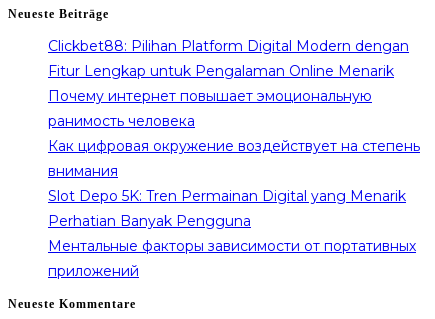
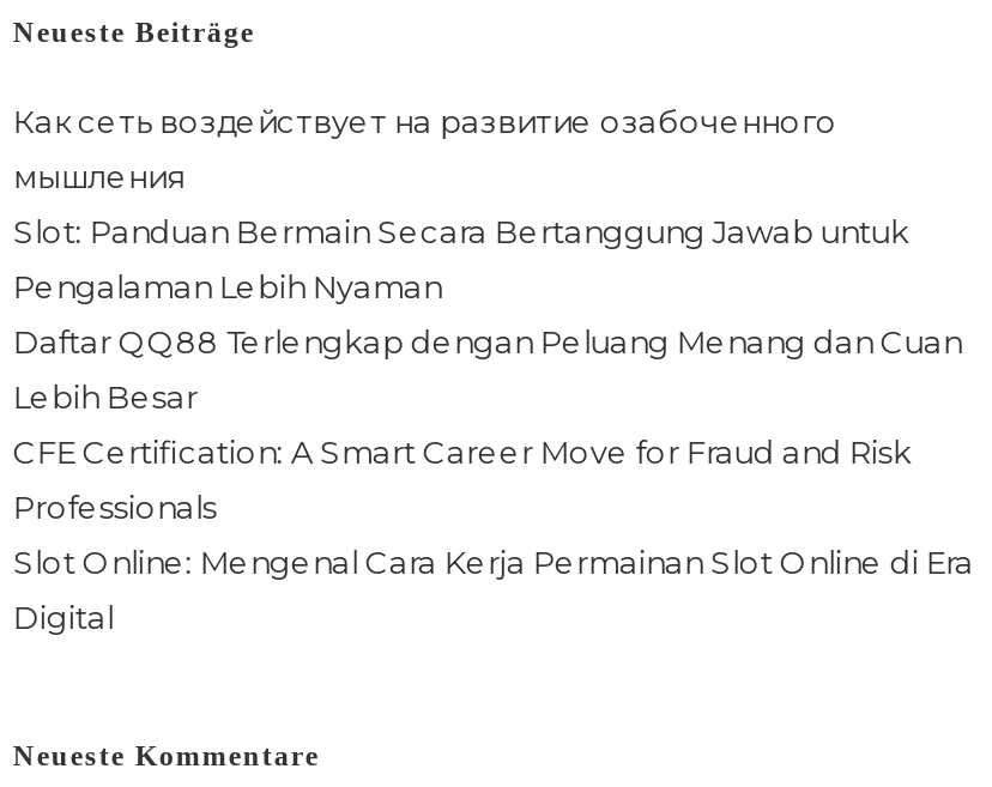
- Clickbet88: Pilihan Platform Digital Modern dengan
- Fitur Lengkap untuk Pengalaman Online Menarik
- Почему интернет повышает эмоциональную
- ранимость человека
- Как цифровая окружение воздействует на степень
- внимания
- Slot Depo 5K: Tren Permainan Digital yang Menarik
- Perhatian Banyak Pengguna
- Ментальные факторы зависимости от портативных
- приложений
+ Как сеть воздействует на развитие озабоченного
+ мышления
+ Slot: Panduan Bermain Secara Bertanggung Jawab untuk
+ Pengalaman Lebih Nyaman
+ Daftar QQ88 Terlengkap dengan Peluang Menang dan Cuan
+ Lebih Besar
+ CFE Certification: A Smart Career Move for Fraud and Risk
+ Professionals
+ Slot Online: Mengenal Cara Kerja Permainan Slot Online di Era
+ Digital
